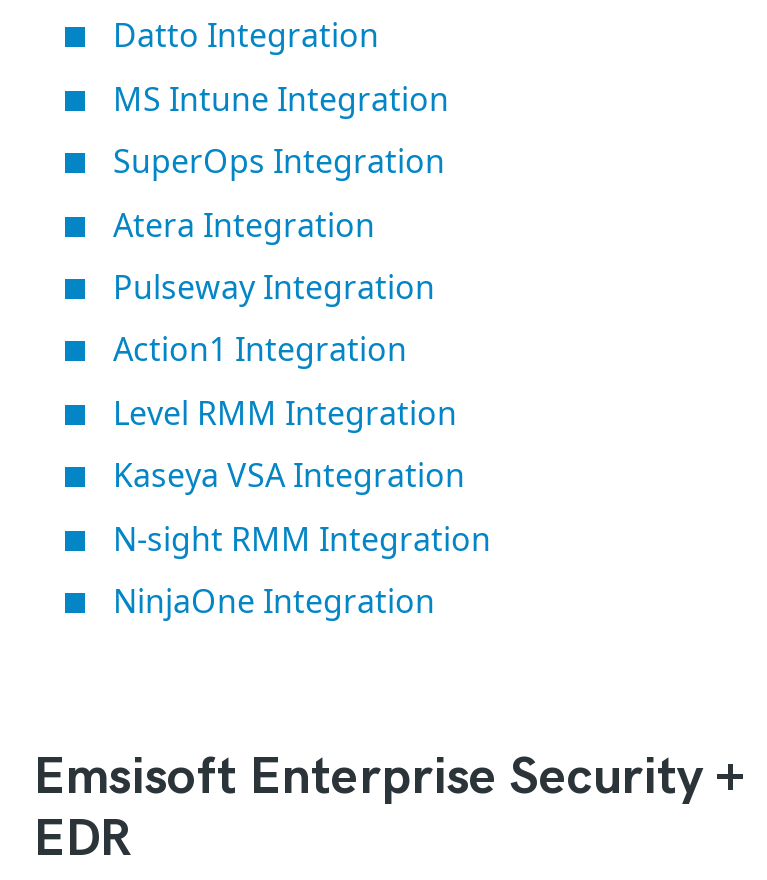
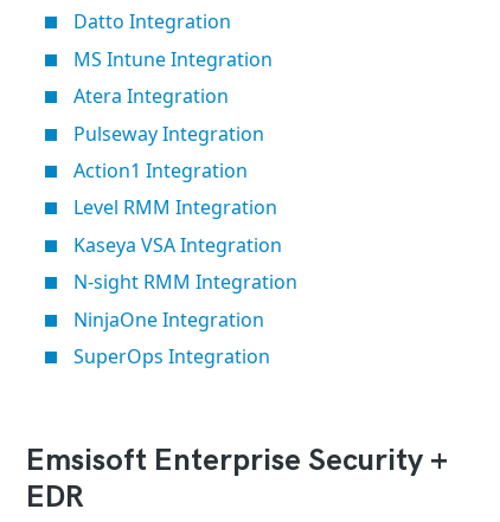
moved down: SuperOps Integration

moved up: Atera Integration | Pulseway Integration | Action1 Integration | Level RMM Integration | Kaseya VSA Integration | N-sight RMM Integration | NinjaOne Integration
